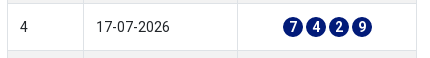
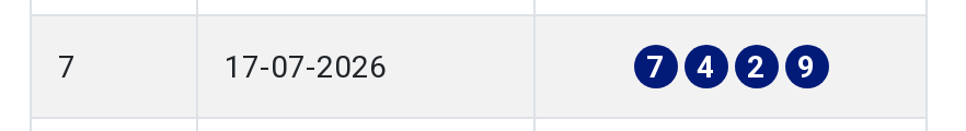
- 4
+ 7
